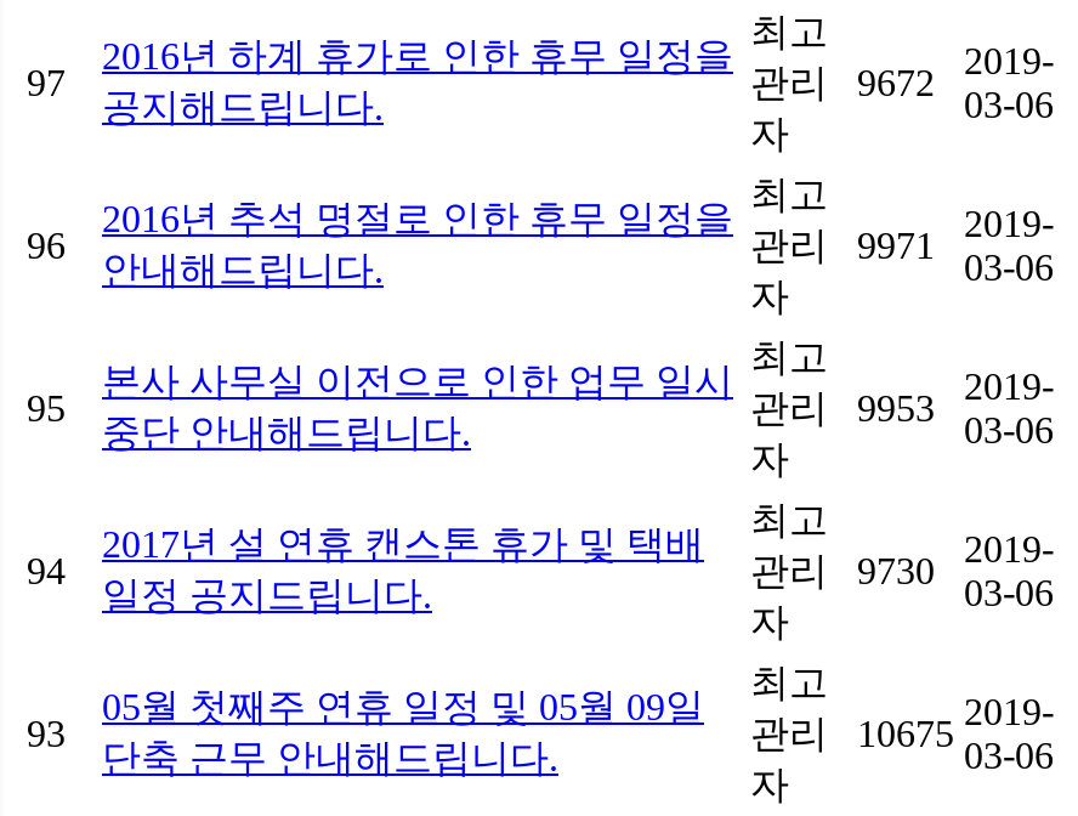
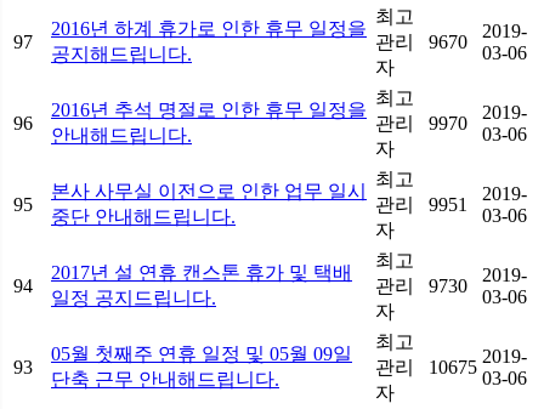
- 관리 9672
+ 관리 9670

- 관리 9971
+ 관리 9970

- 관리 9953
+ 관리 9951
